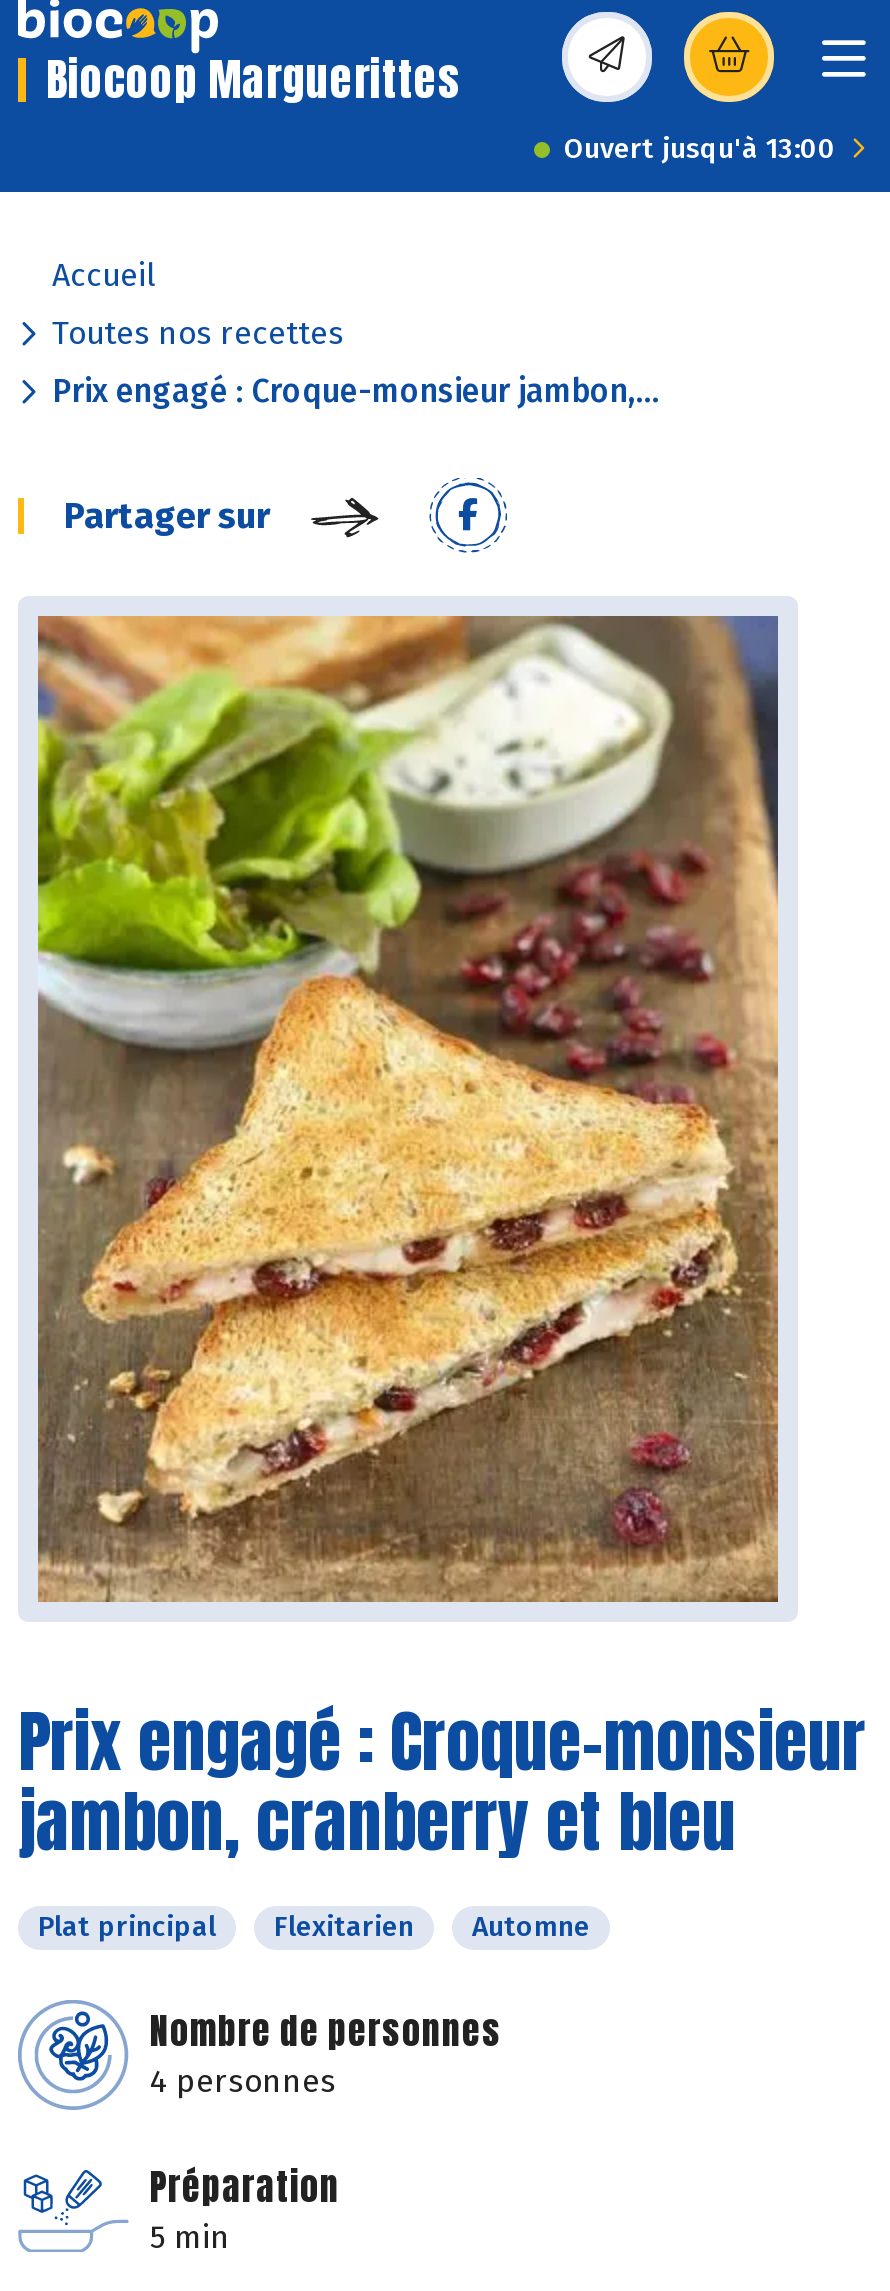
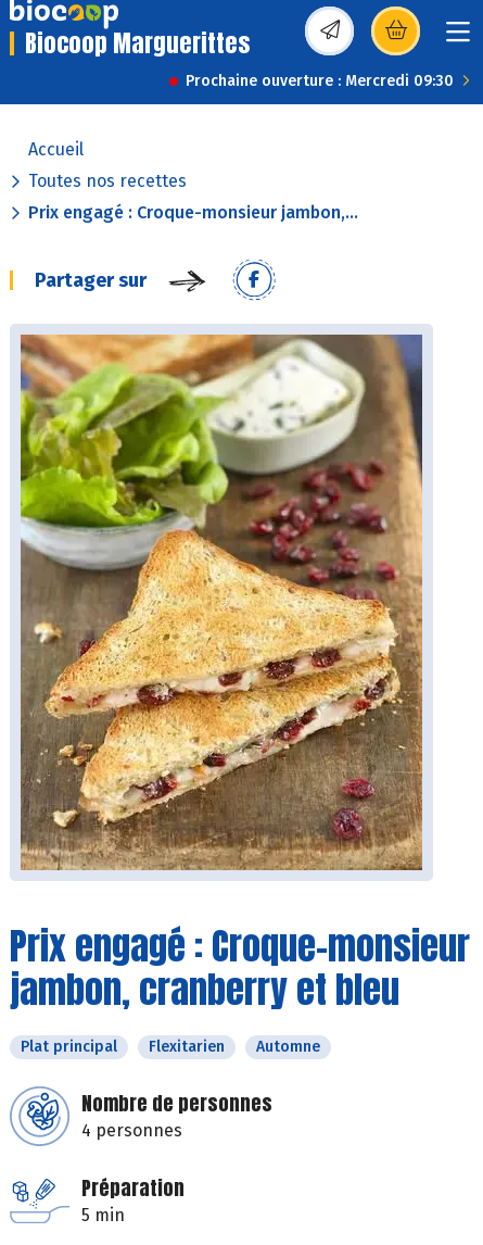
- Ouvert jusqu'à 13:00
+ Prochaine ouverture : Mercredi 09:30
